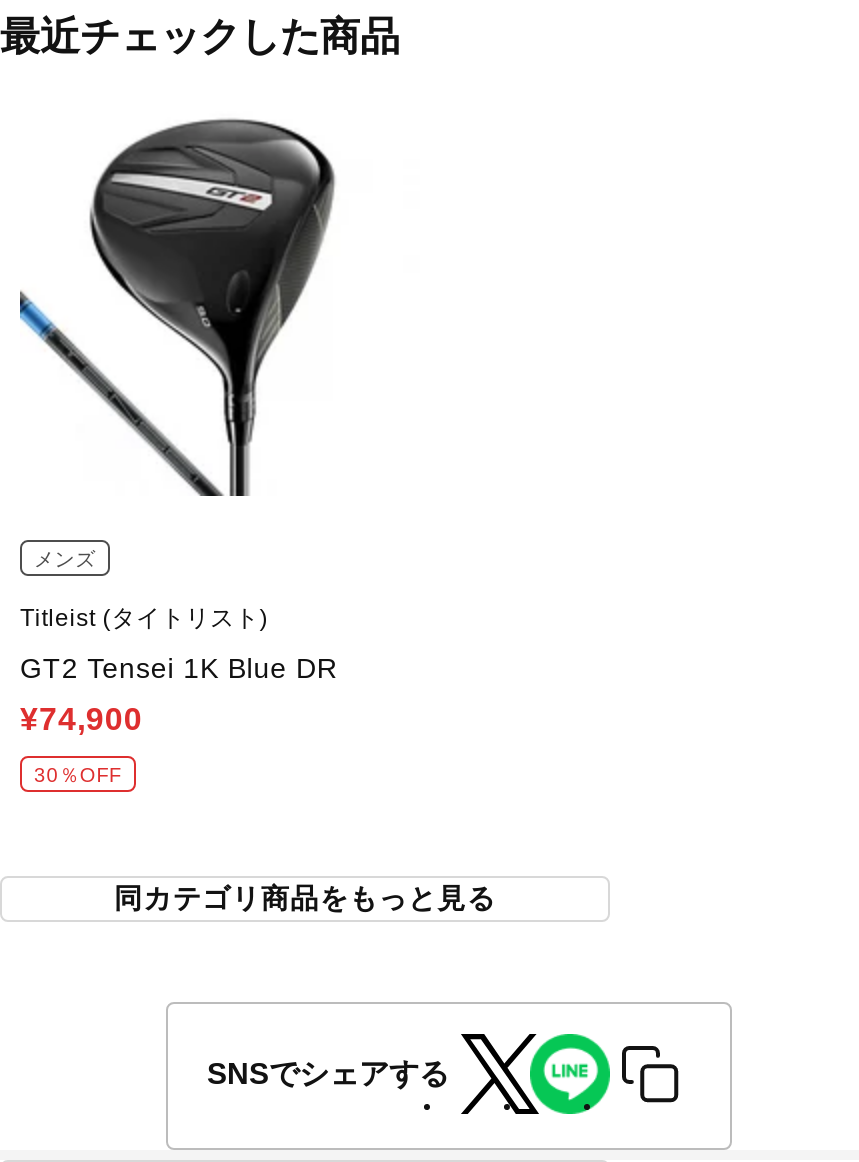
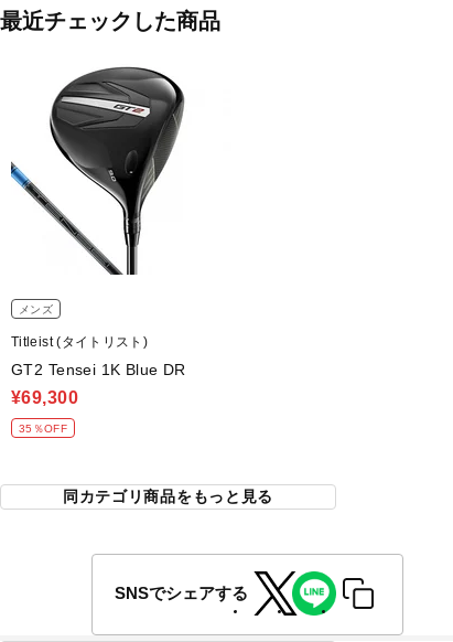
- ¥74,900
+ ¥69,300

- 30％OFF
+ 35％OFF
